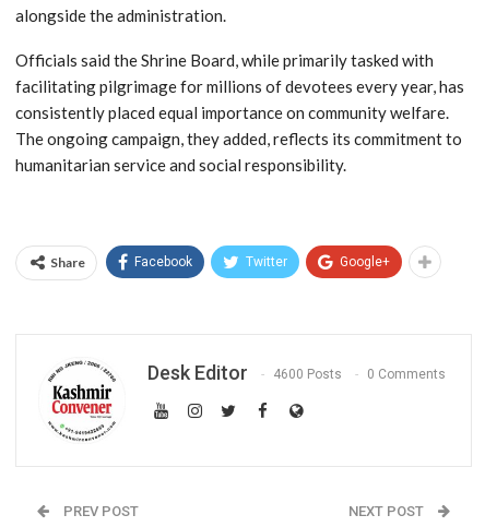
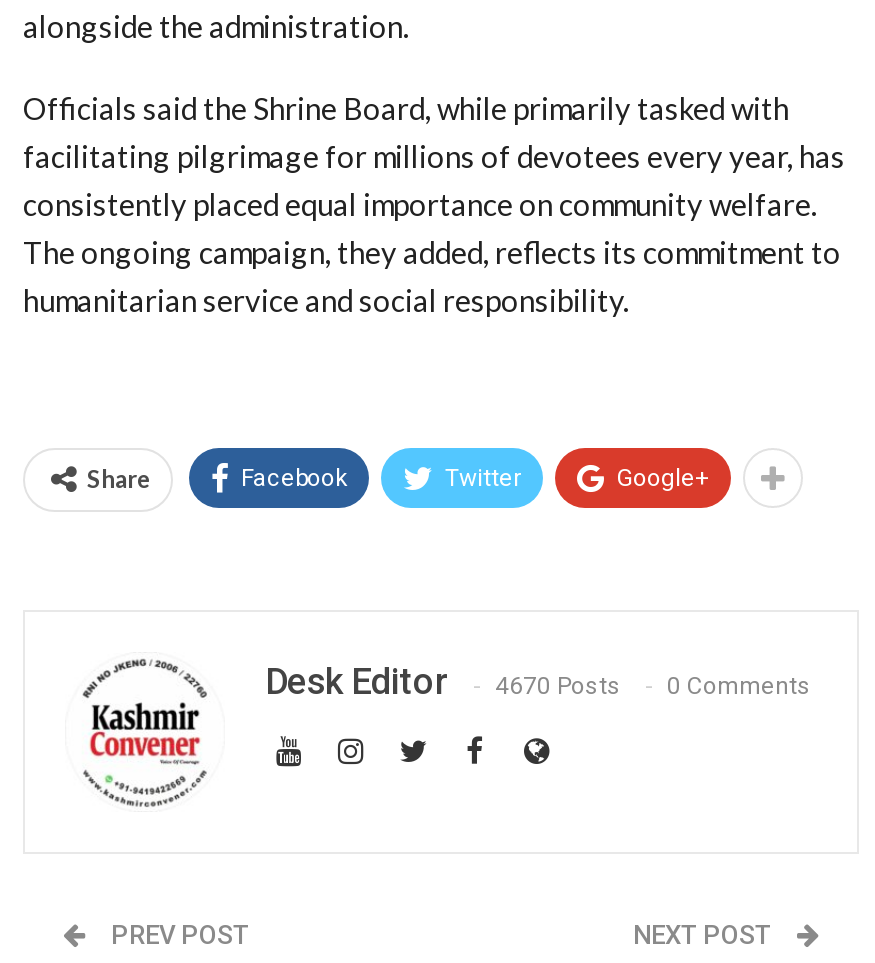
- Desk Editor 4600 Posts 0 Comments
+ Desk Editor 4670 Posts 0 Comments
